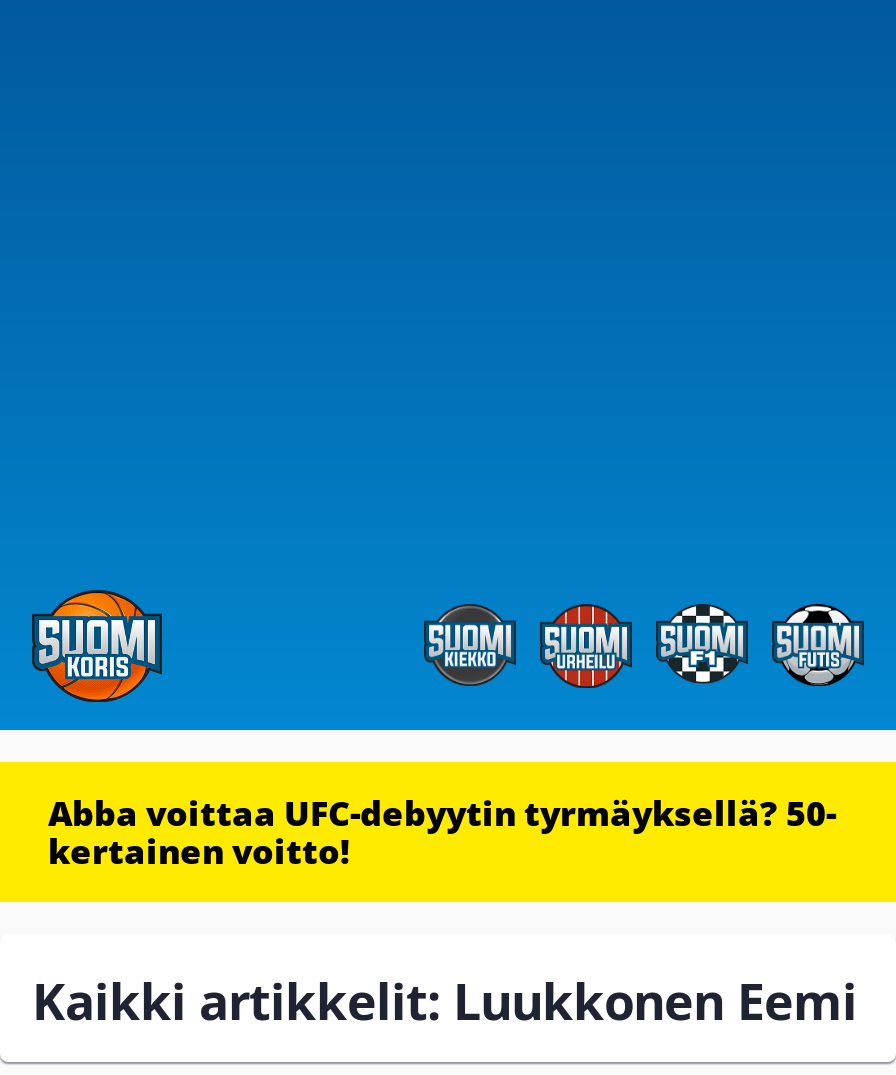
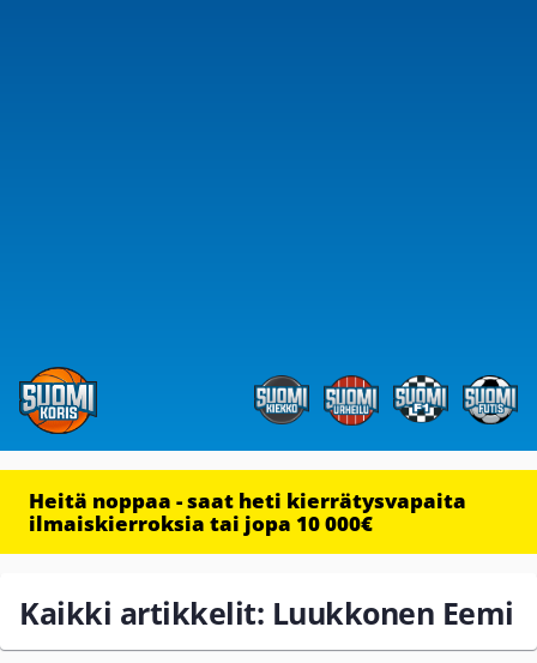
- Abba voittaa UFC-debyytin tyrmäyksellä? 50-
- kertainen voitto!
+ Heitä noppaa - saat heti kierrätysvapaita
+ ilmaiskierroksia tai jopa 10 000€
